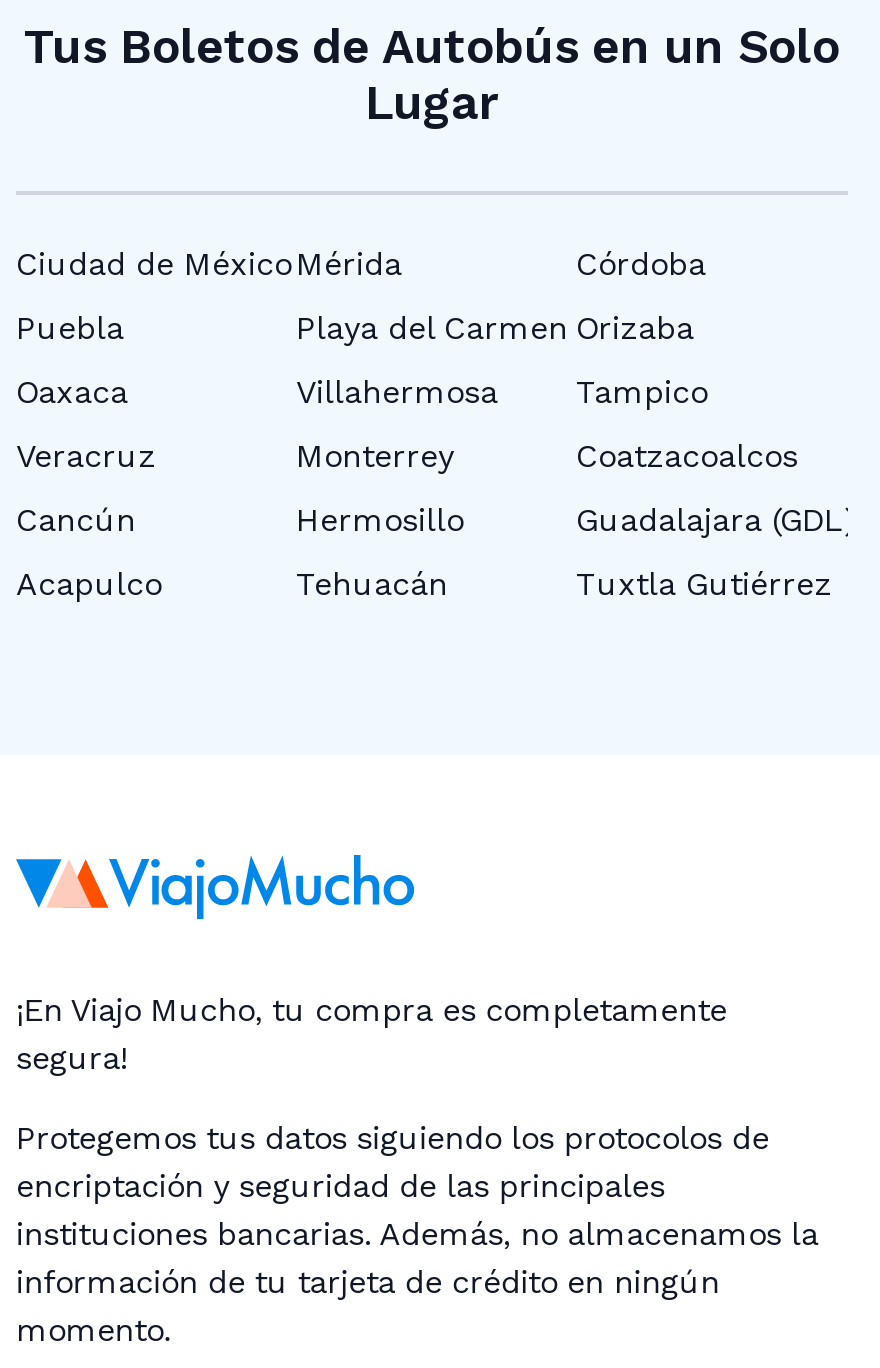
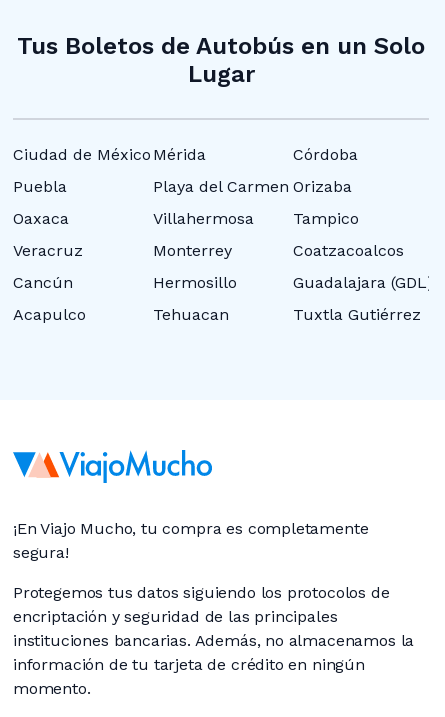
- Tehuacán
+ Tehuacan
